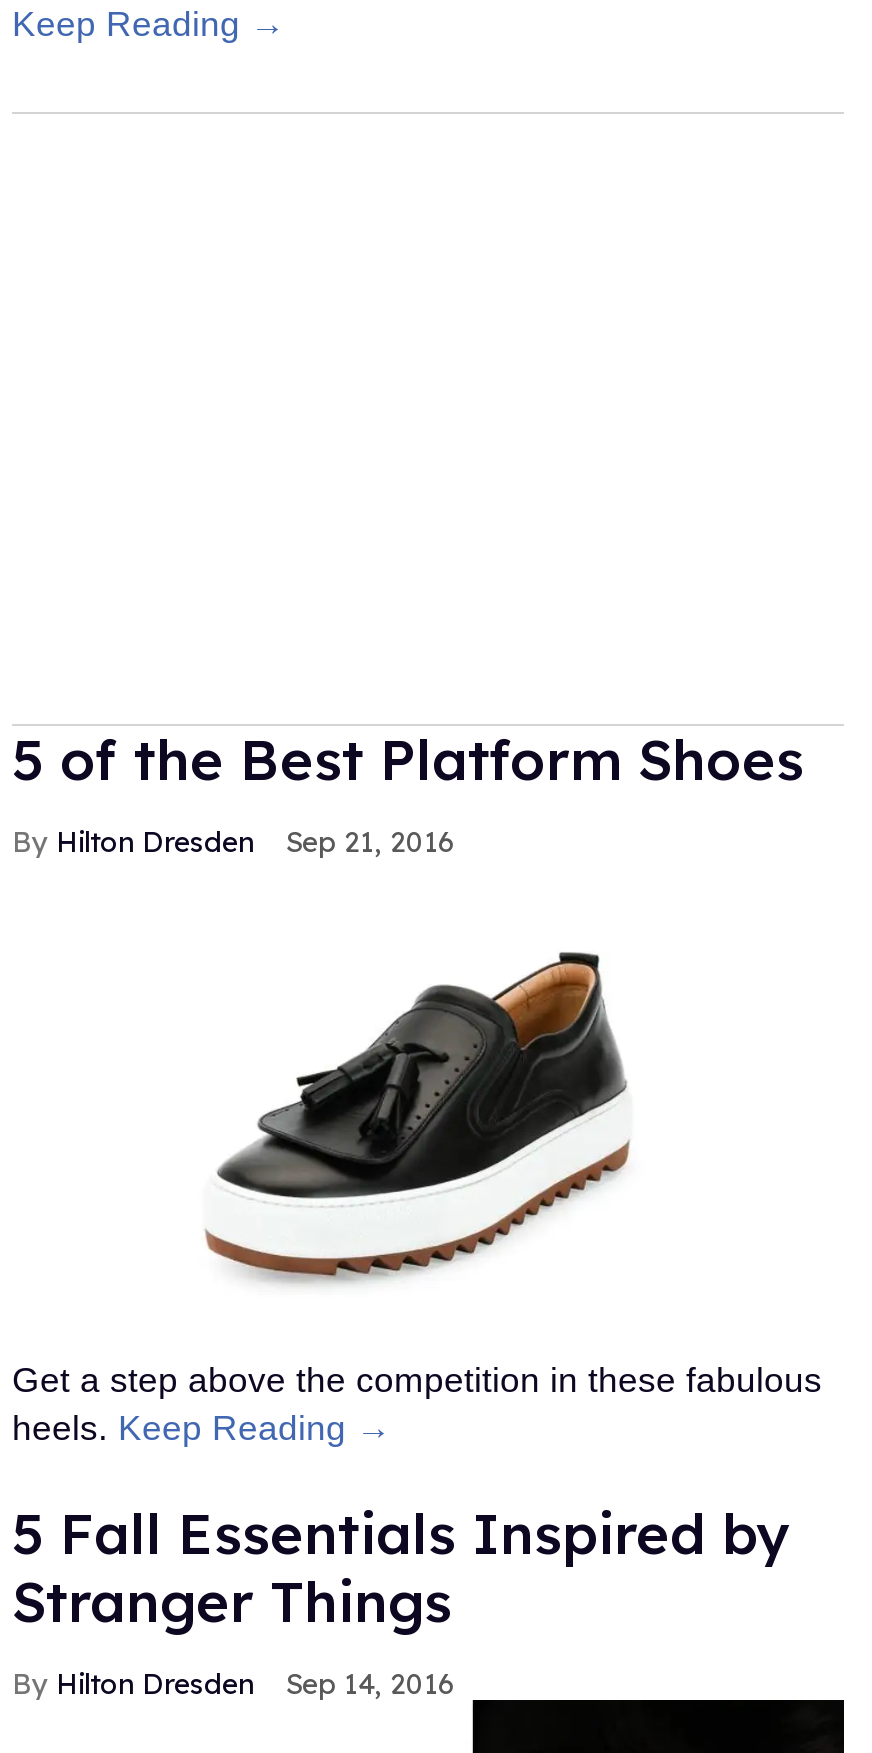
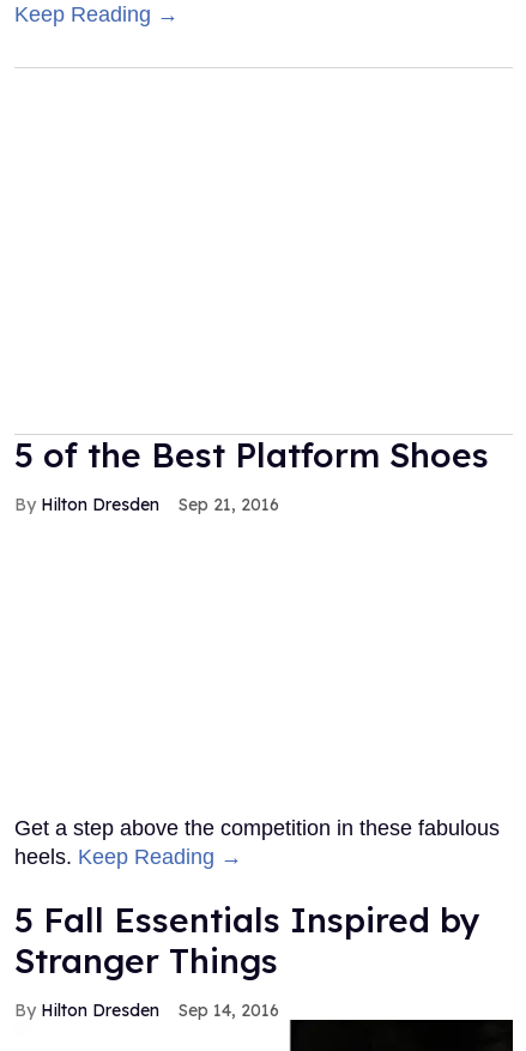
- [image]
